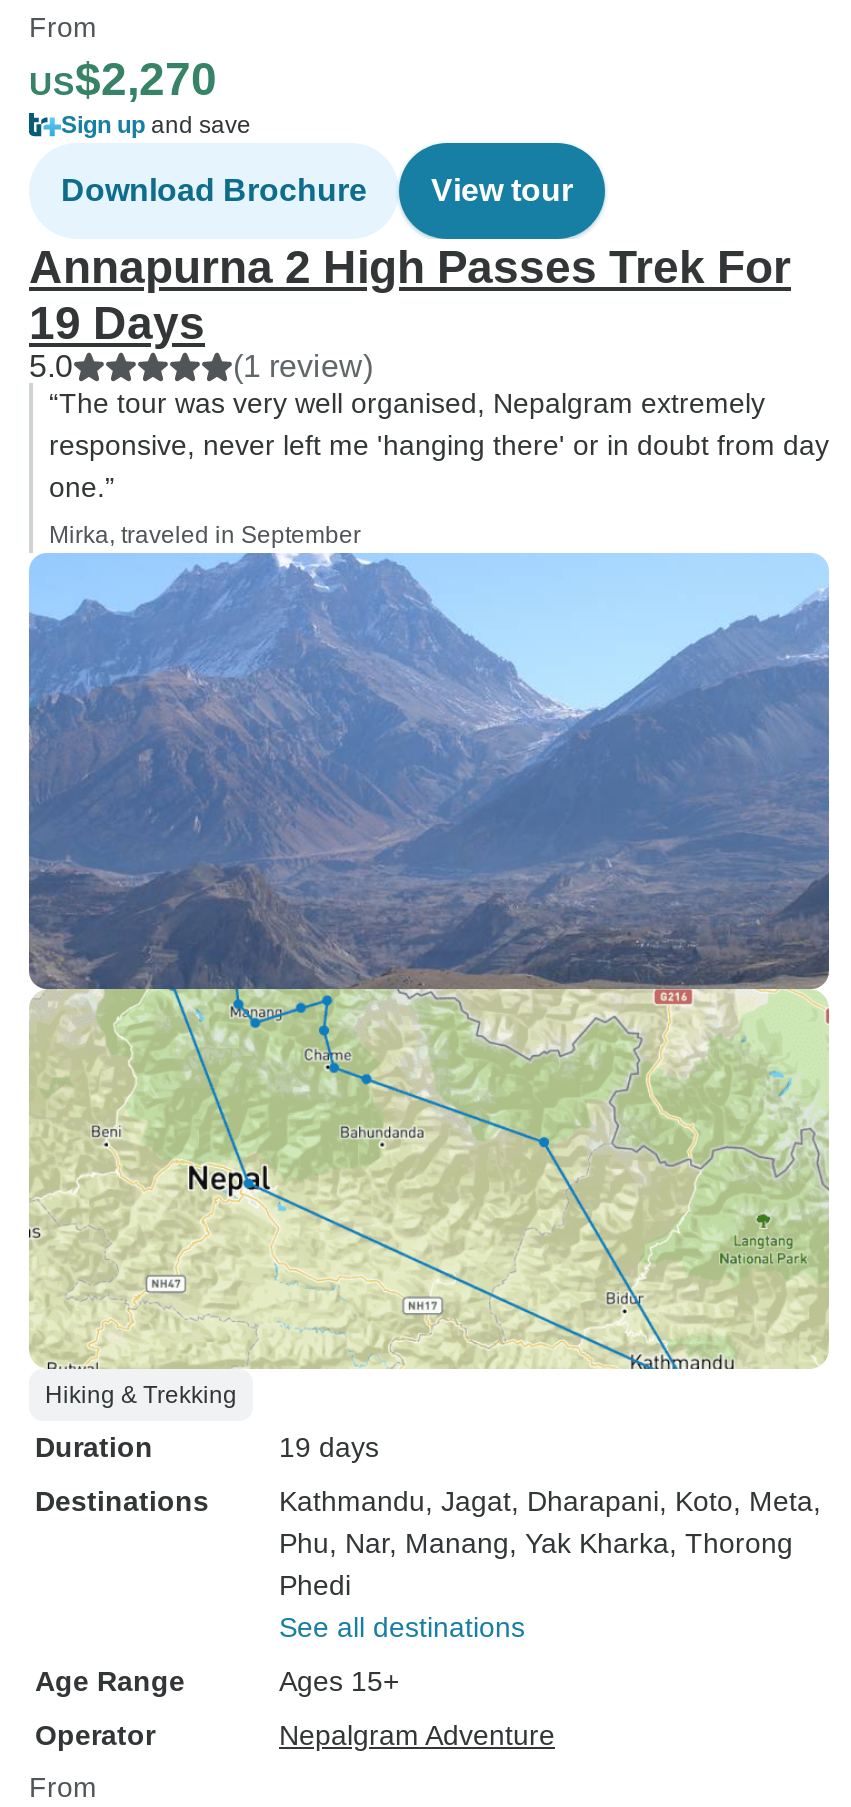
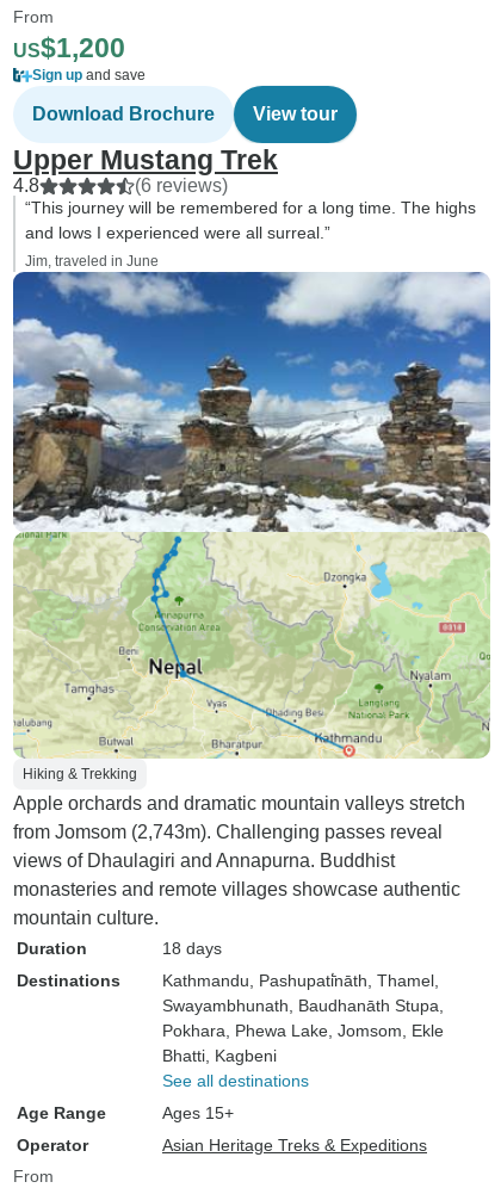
- US$2,270
+ US$1,200

- Annapurna 2 High Passes Trek For
- 19 Days
- 5.0
- (1 review)
- “The tour was very well organised, Nepalgram extremely
- responsive, never left me 'hanging there' or in doubt from day
- one.”
+ Upper Mustang Trek
+ 4.8
+ (6 reviews)
+ “This journey will be remembered for a long time. The highs
+ and lows I experienced were all surreal.”

- Mirka, traveled in September
+ Jim, traveled in June

- [image]
+ [image]

moved up: Hiking & Trekking

+ Apple orchards and dramatic mountain valleys stretch
+ from Jomsom (2,743m). Challenging passes reveal
+ views of Dhaulagiri and Annapurna. Buddhist
+ monasteries and remote villages showcase authentic
+ mountain culture.

- 19 days
+ 18 days

- Kathmandu, Jagat, Dharapani, Koto, Meta,
- Phu, Nar, Manang, Yak Kharka, Thorong
- Phedi
+ Kathmandu, Pashupati̇̄nāth, Thamel,
+ Swayambhunath, Baudhanāth Stupa,
+ Pokhara, Phewa Lake, Jomsom, Ekle
+ Bhatti, Kagbeni

- Nepalgram Adventure
+ Asian Heritage Treks & Expeditions
